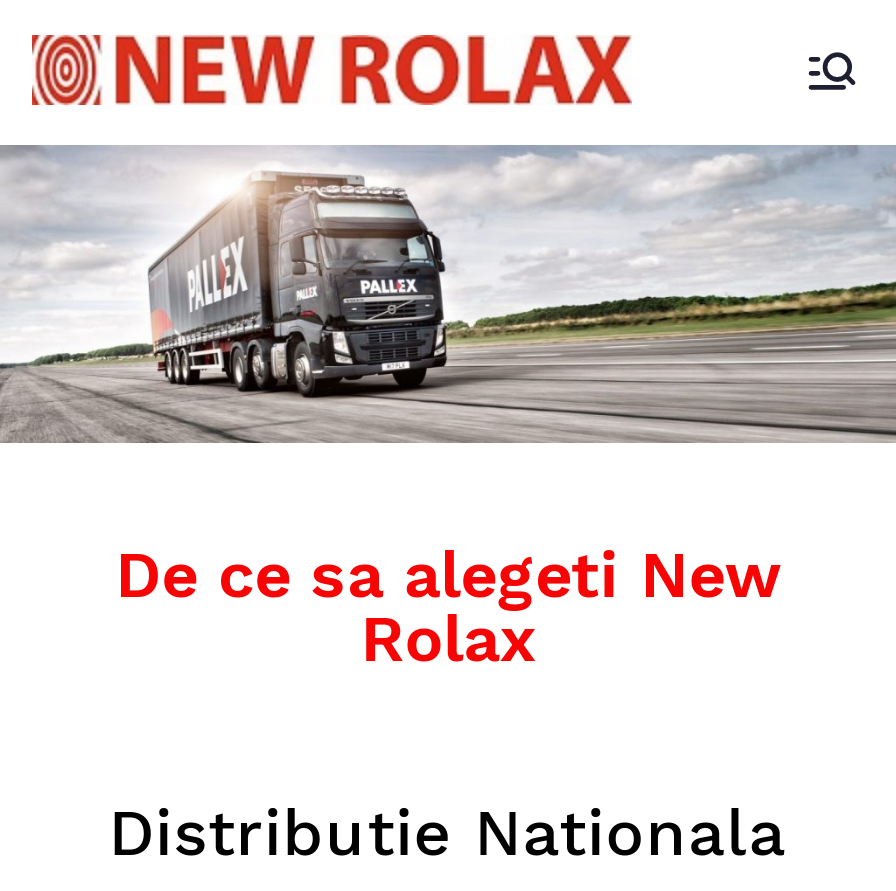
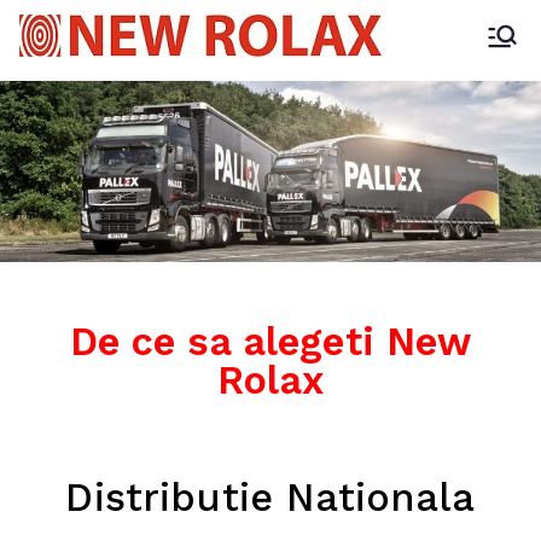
- [image]
+ [image]
